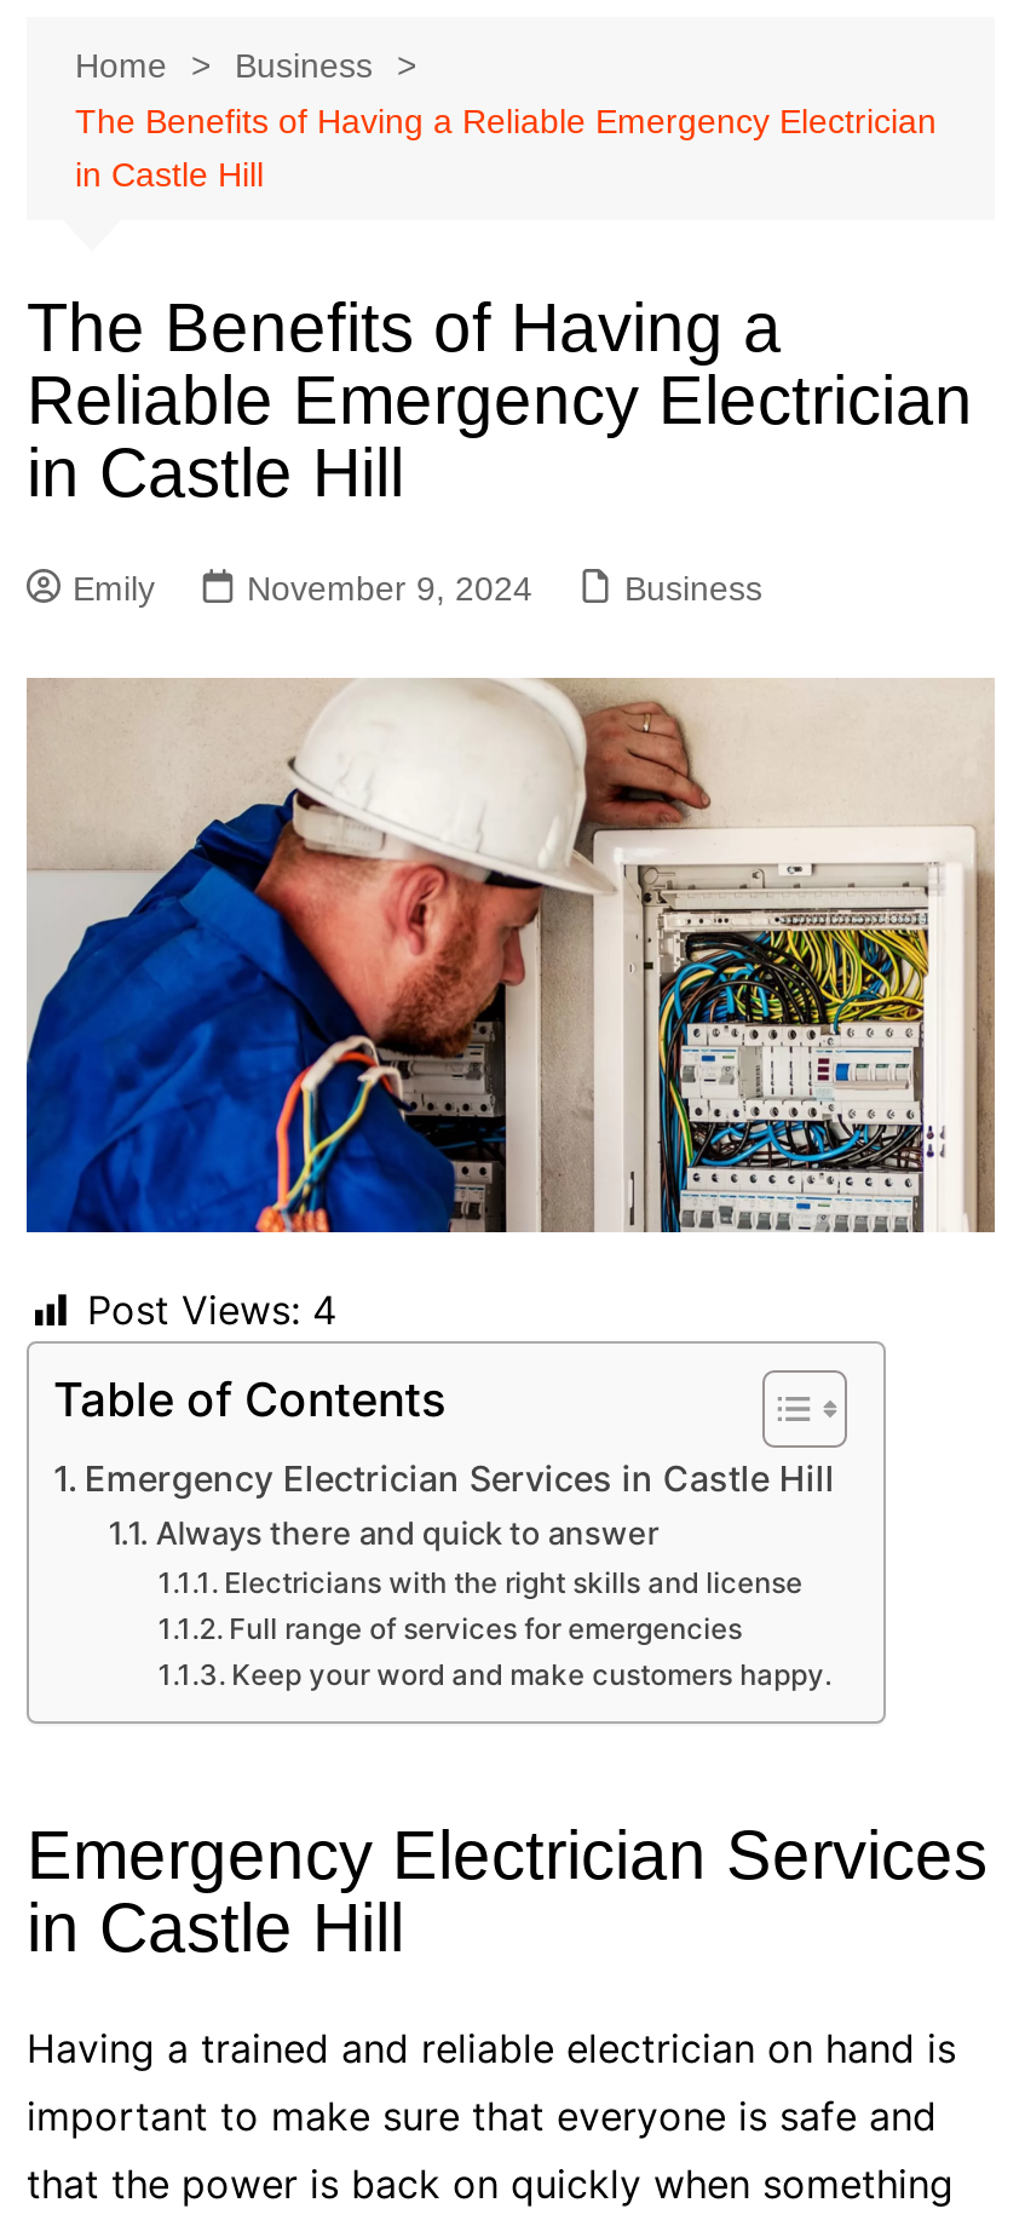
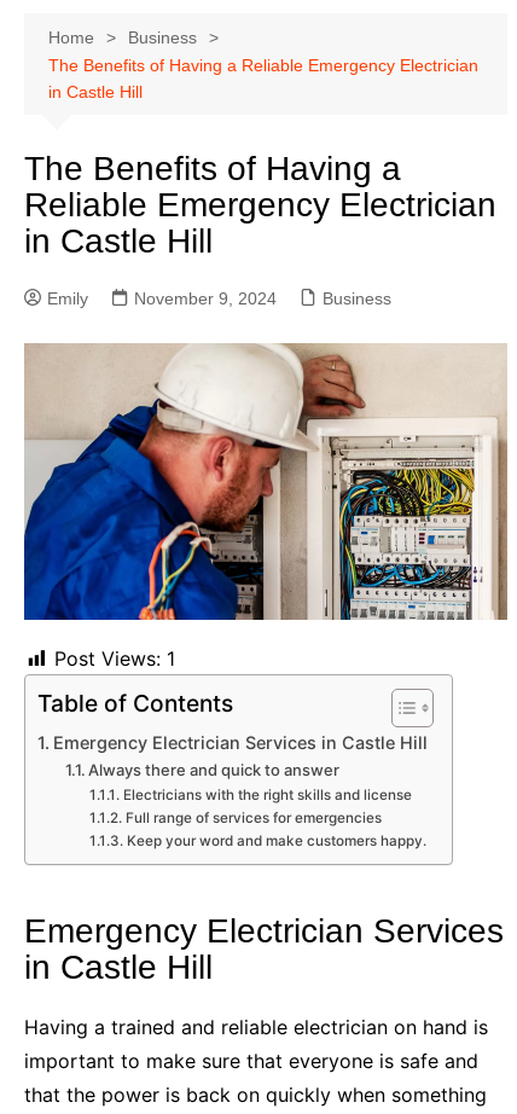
- Post Views: 4
+ Post Views: 1
